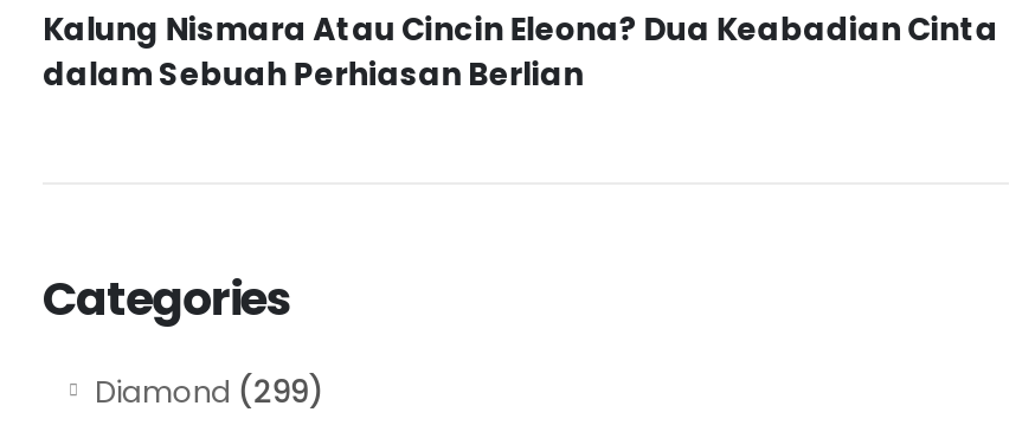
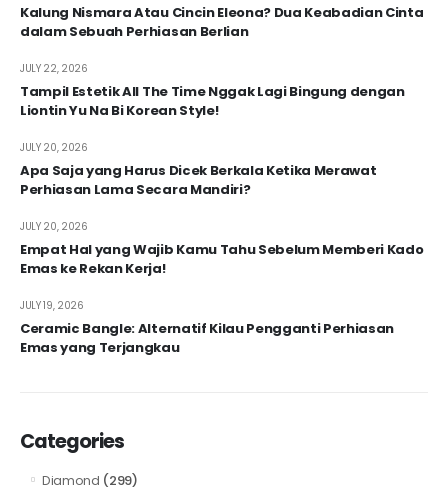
+ Tampil Estetik All The Time Nggak Lagi Bingung dengan
+ Liontin Yu Na Bi Korean Style!

+ JULY 22, 2026

+ Apa Saja yang Harus Dicek Berkala Ketika Merawat
+ Perhiasan Lama Secara Mandiri?

+ JULY 20, 2026

+ Empat Hal yang Wajib Kamu Tahu Sebelum Memberi Kado
+ Emas ke Rekan Kerja!

+ JULY 20, 2026

+ Ceramic Bangle: Alternatif Kilau Pengganti Perhiasan
+ Emas yang Terjangkau

+ JULY 19, 2026
